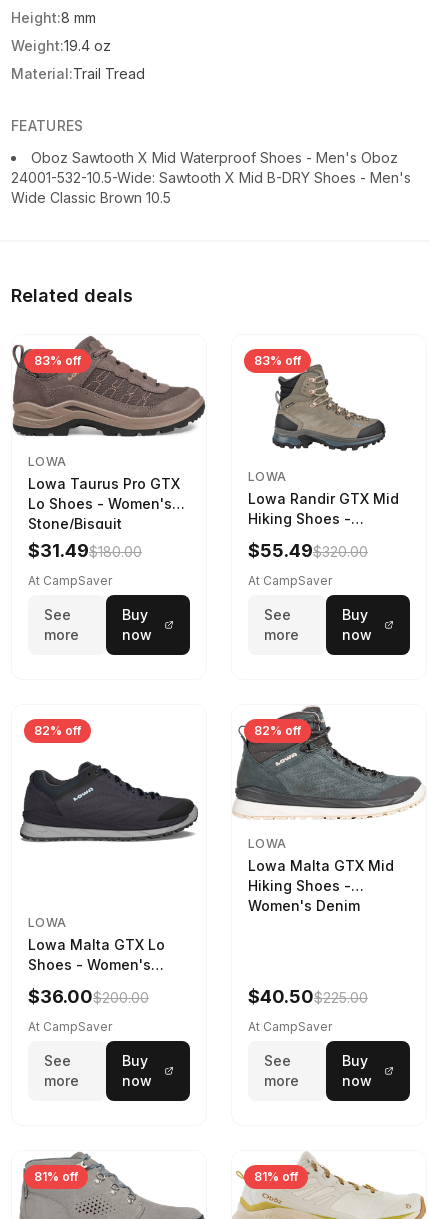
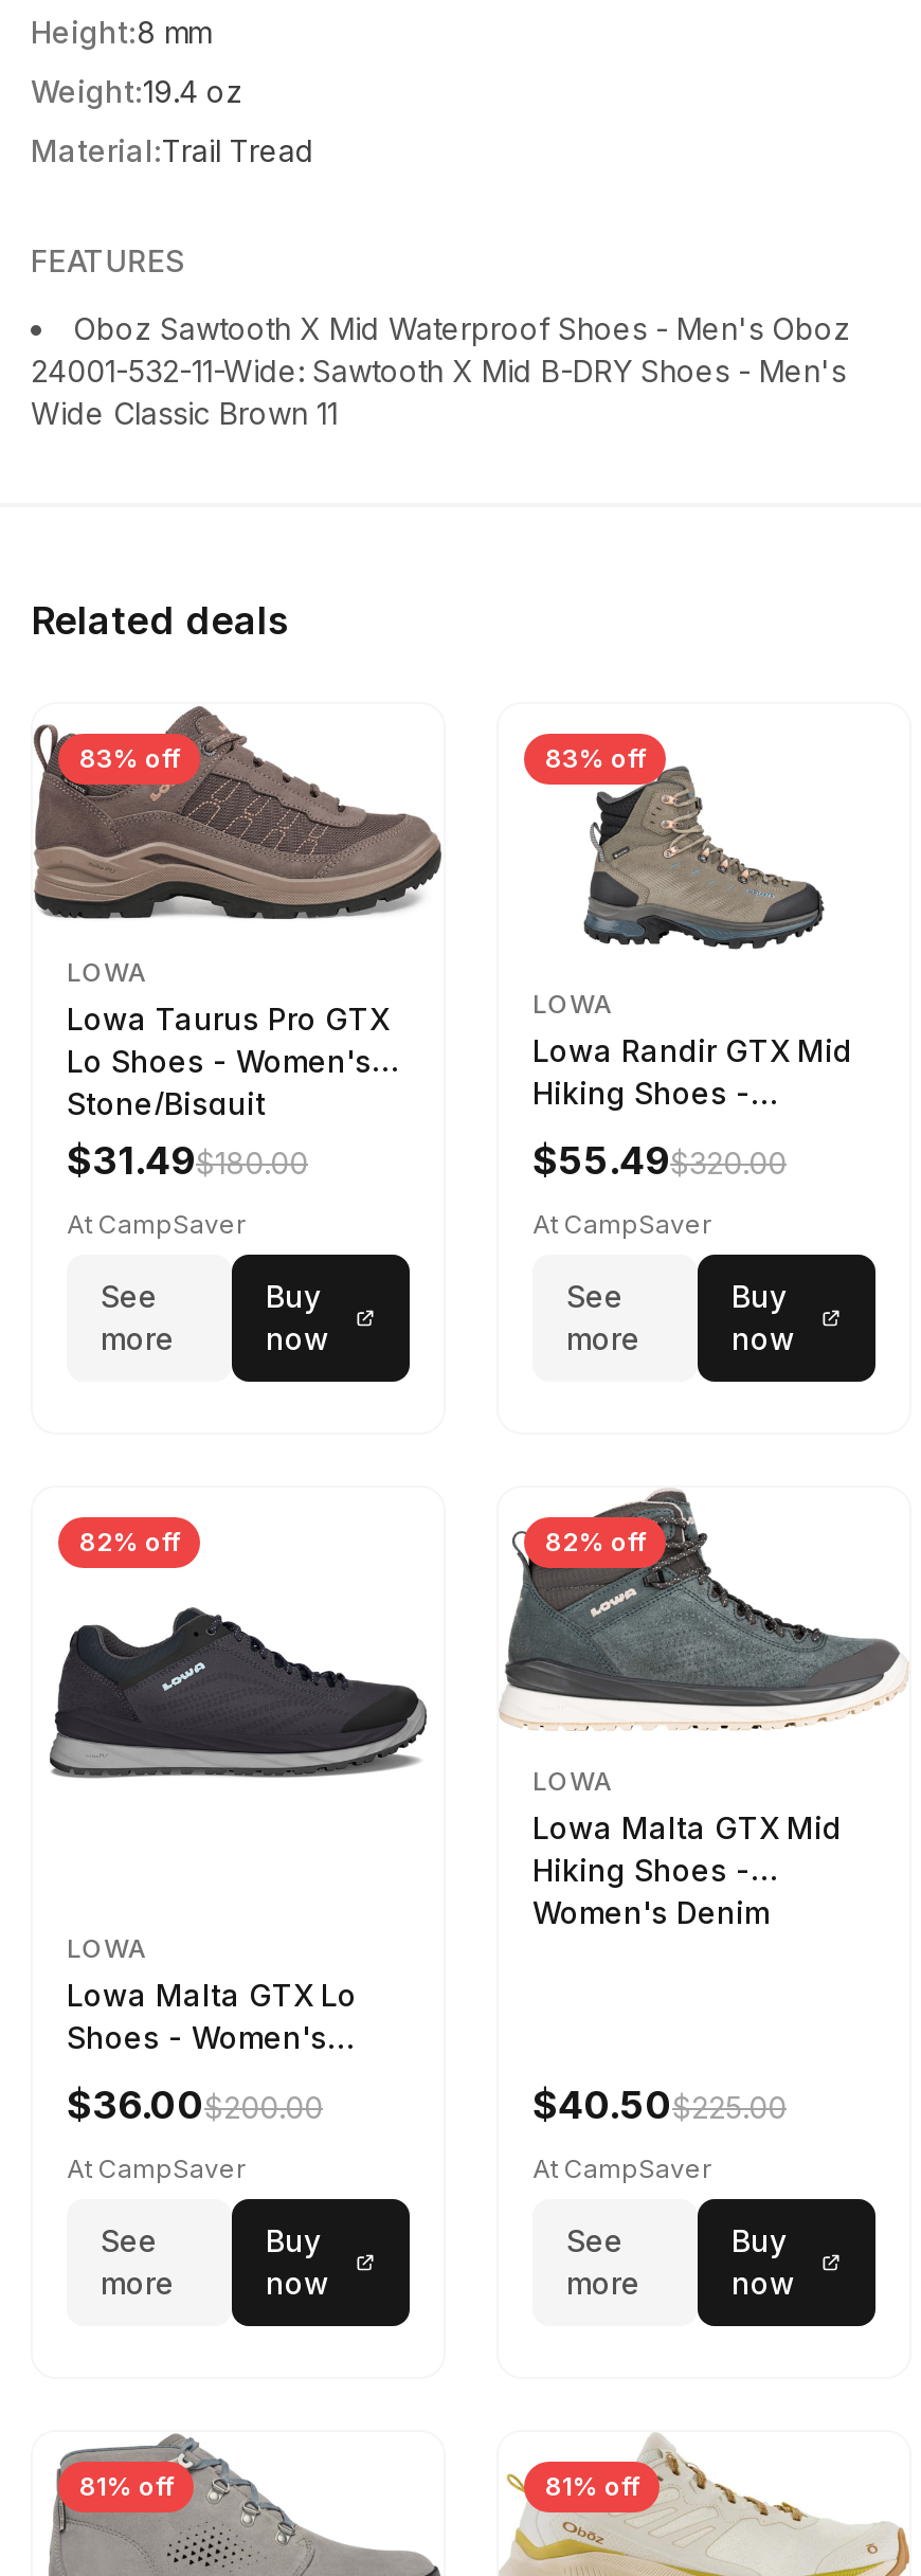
- 24001-532-10.5-Wide: Sawtooth X Mid B-DRY Shoes - Men's
+ 24001-532-11-Wide: Sawtooth X Mid B-DRY Shoes - Men's

- Wide Classic Brown 10.5
+ Wide Classic Brown 11
